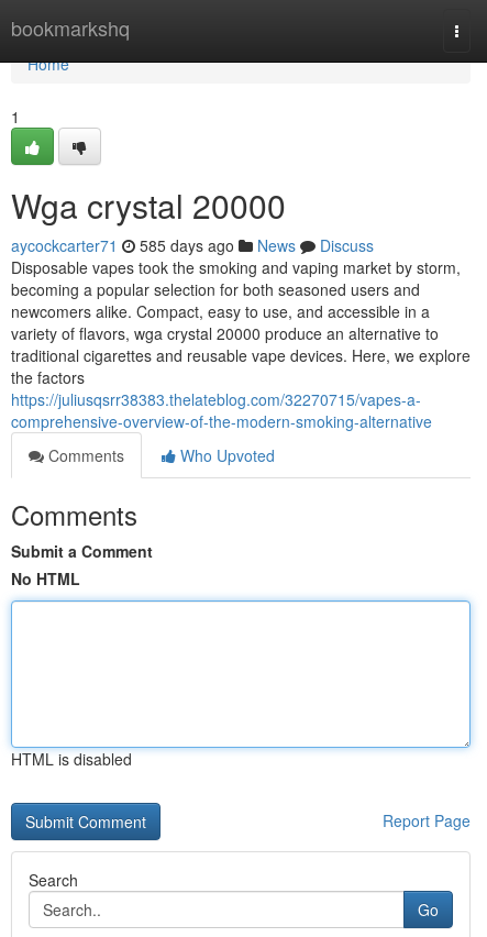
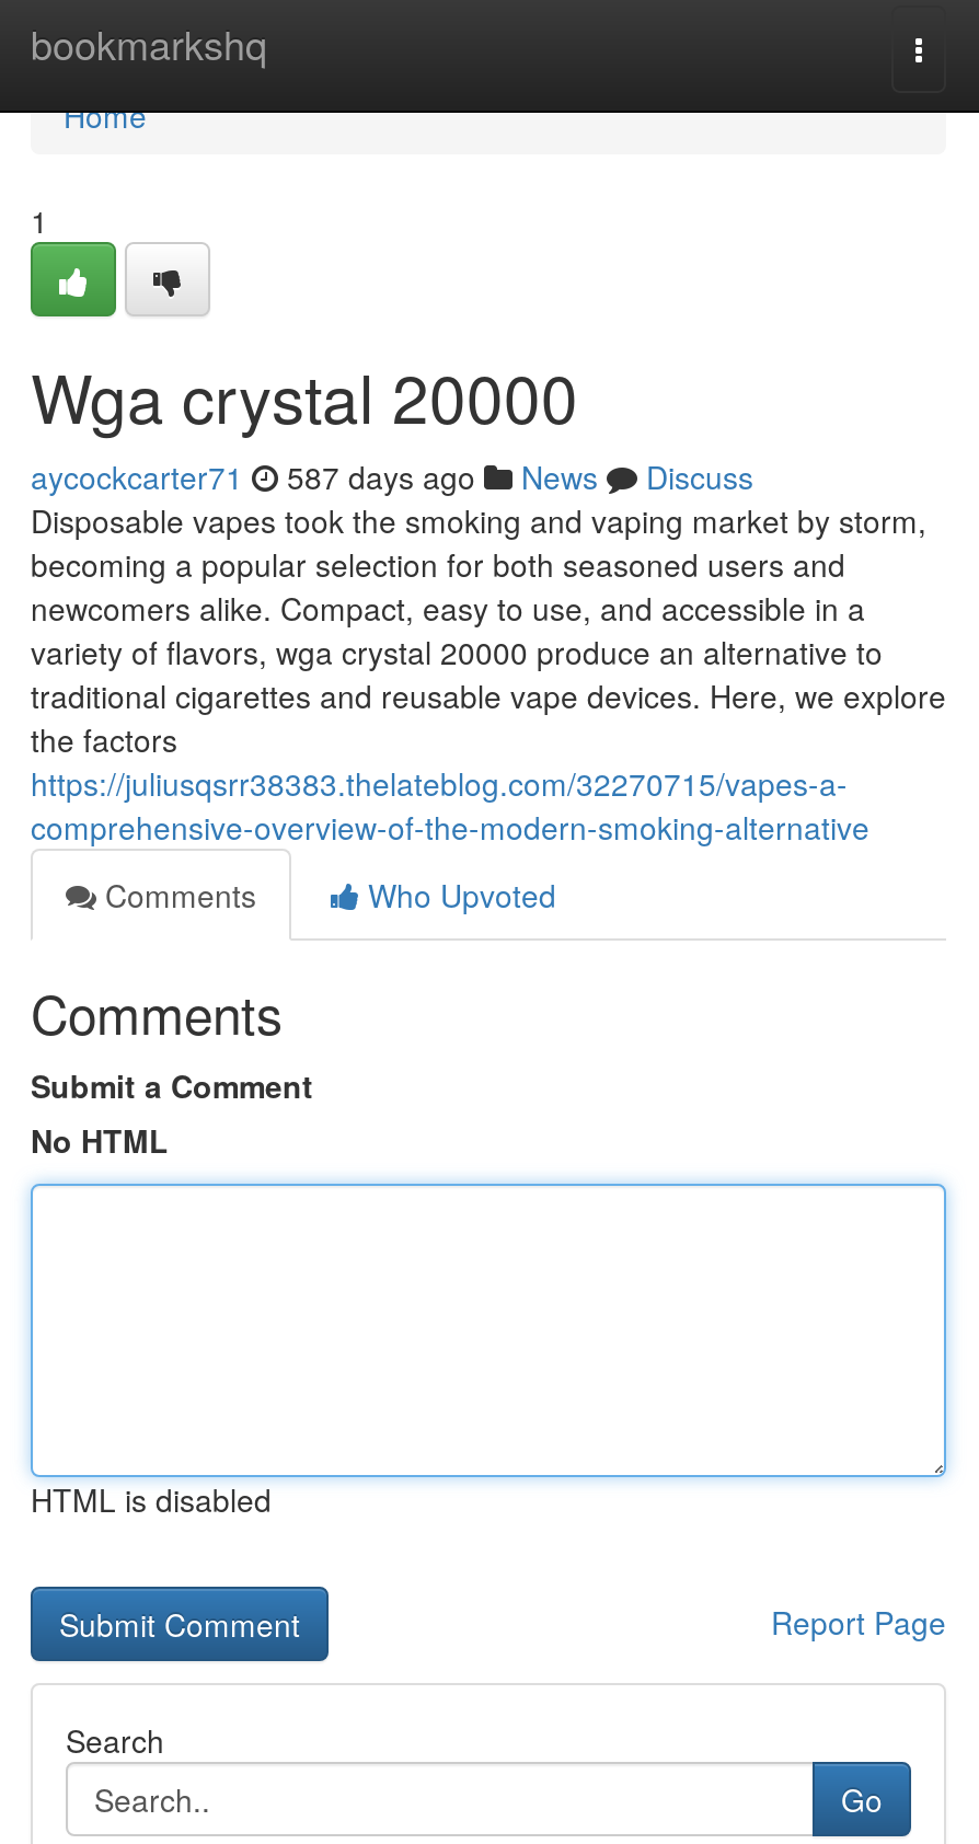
- aycockcarter71 585 days ago News Discuss
+ aycockcarter71 587 days ago News Discuss
